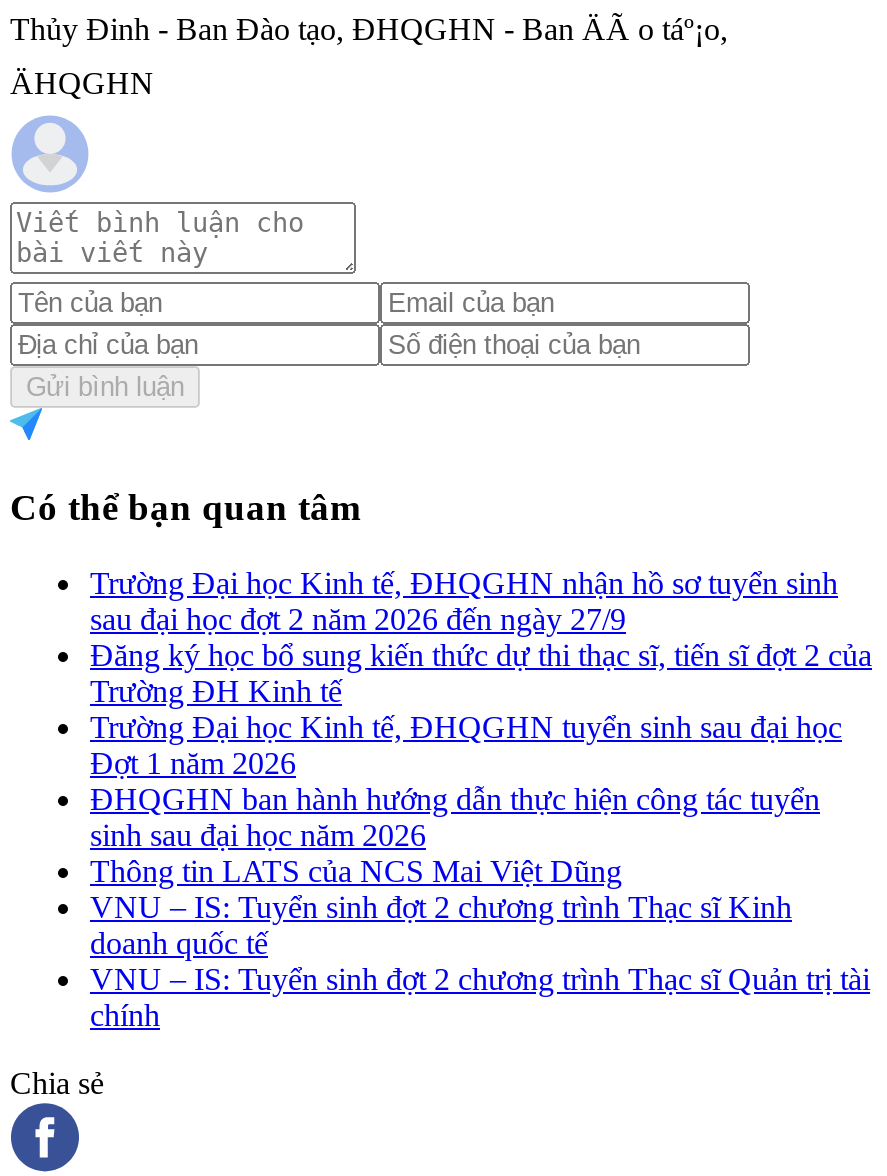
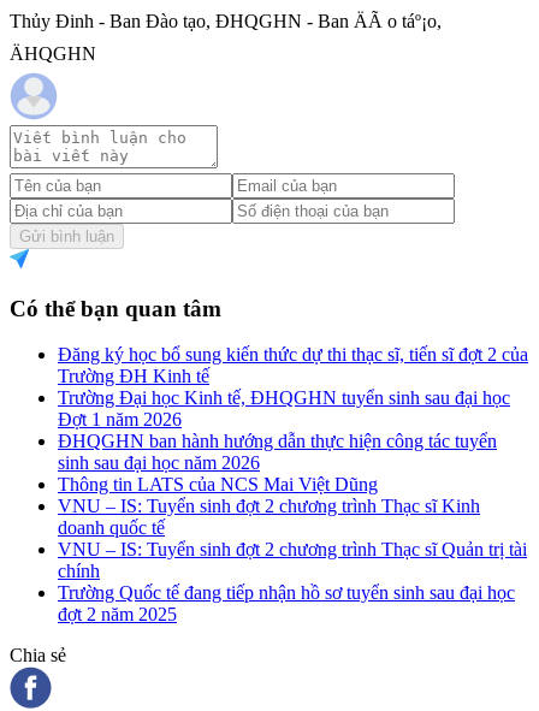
- Trường Đại học Kinh tế, ĐHQGHN nhận hồ sơ tuyển sinh
- sau đại học đợt 2 năm 2026 đến ngày 27/9

moved up: Đăng ký học bổ sung kiến thức dự thi thạc sĩ, tiến sĩ đợt 2 của | Trường ĐH Kinh tế | Trường Đại học Kinh tế, ĐHQGHN tuyển sinh sau đại học | ... | VNU – IS: Tuyển sinh đợt 2 chương trình Thạc sĩ Quản trị tài | chính

+ Trường Quốc tế đang tiếp nhận hồ sơ tuyển sinh sau đại học
+ đợt 2 năm 2025
